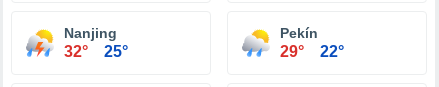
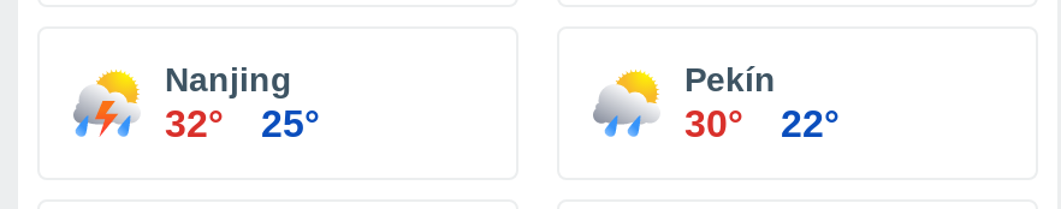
- 29° 22°
+ 30° 22°
